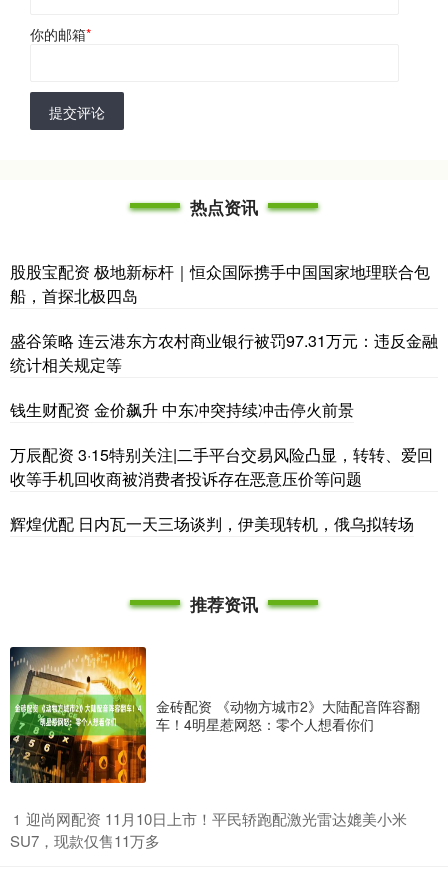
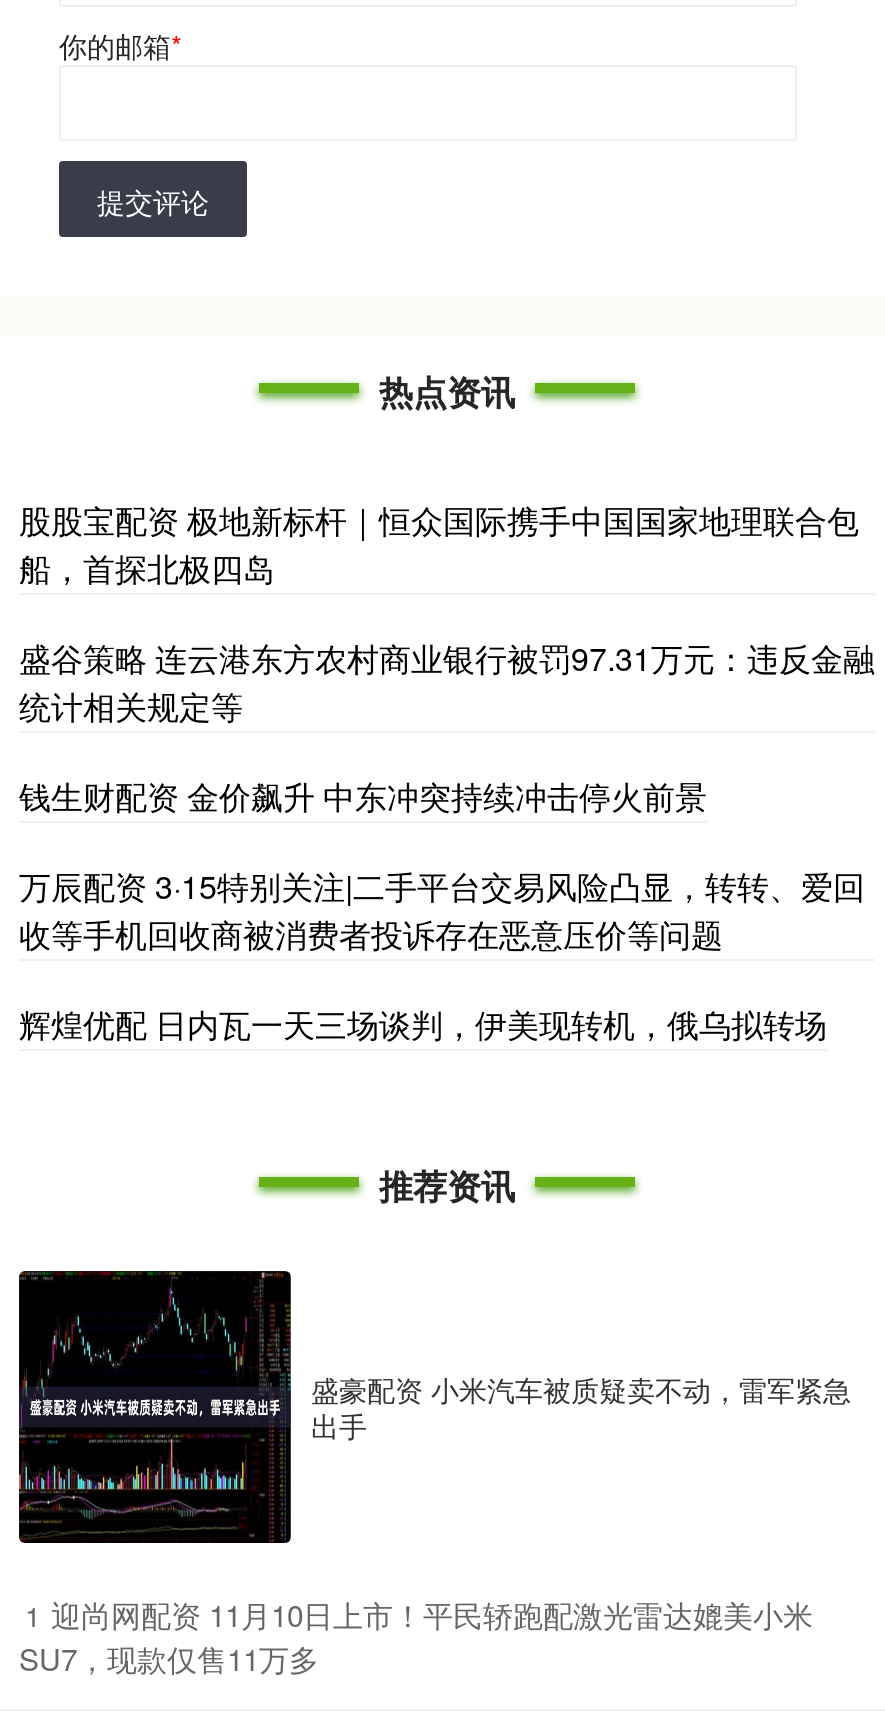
- [image]
- 金砖配资 《动物方城市2》大陆配音阵容翻
- 车！4明星惹网怒：零个人想看你们
+ [image]
+ 盛豪配资 小米汽车被质疑卖不动，雷军紧急
+ 出手
